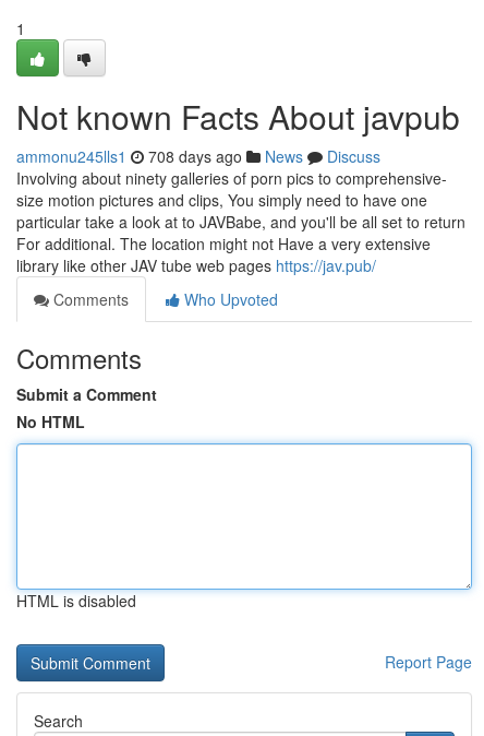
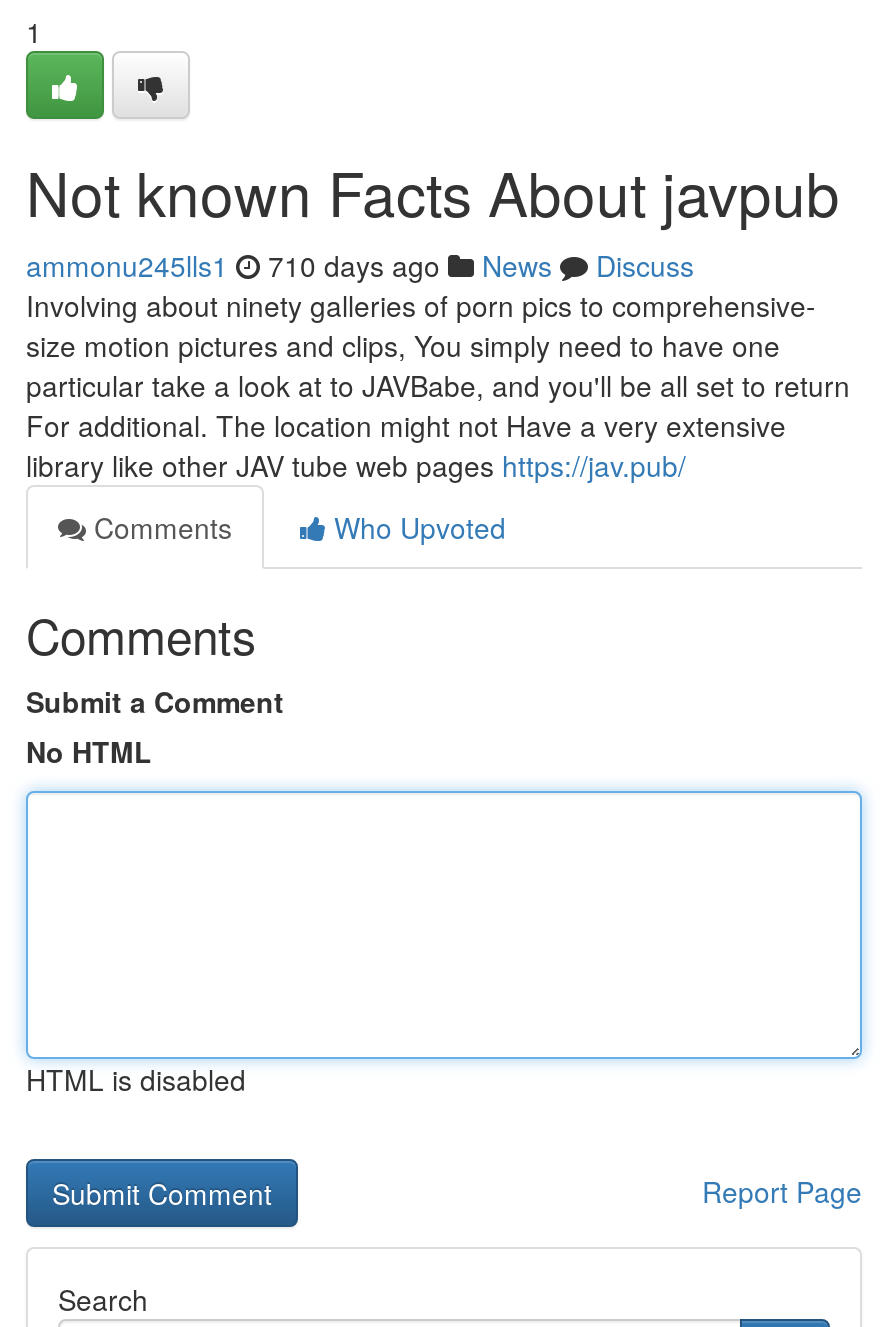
- ammonu245lls1 708 days ago News Discuss
+ ammonu245lls1 710 days ago News Discuss
